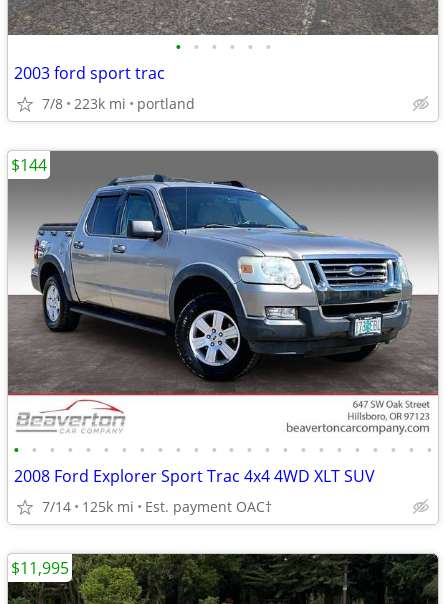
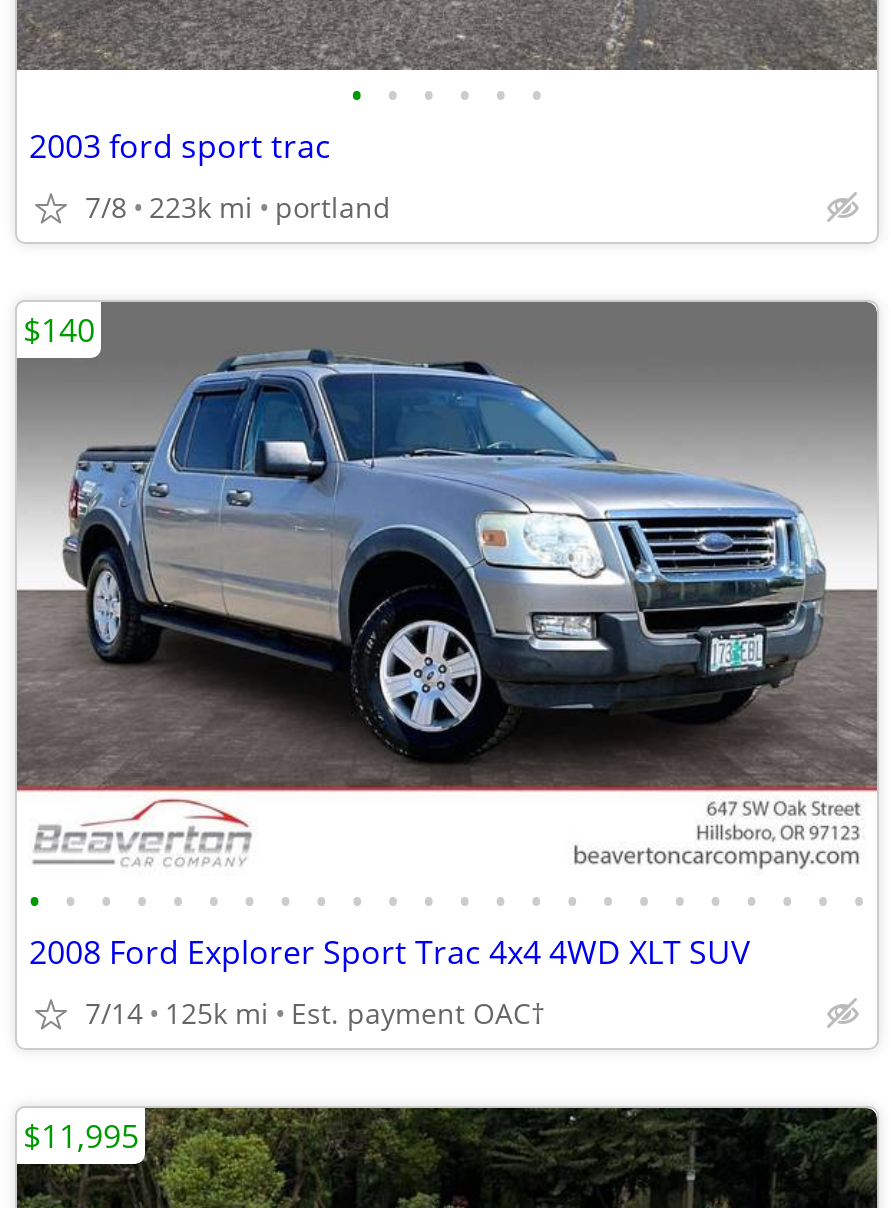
- $144
+ $140
